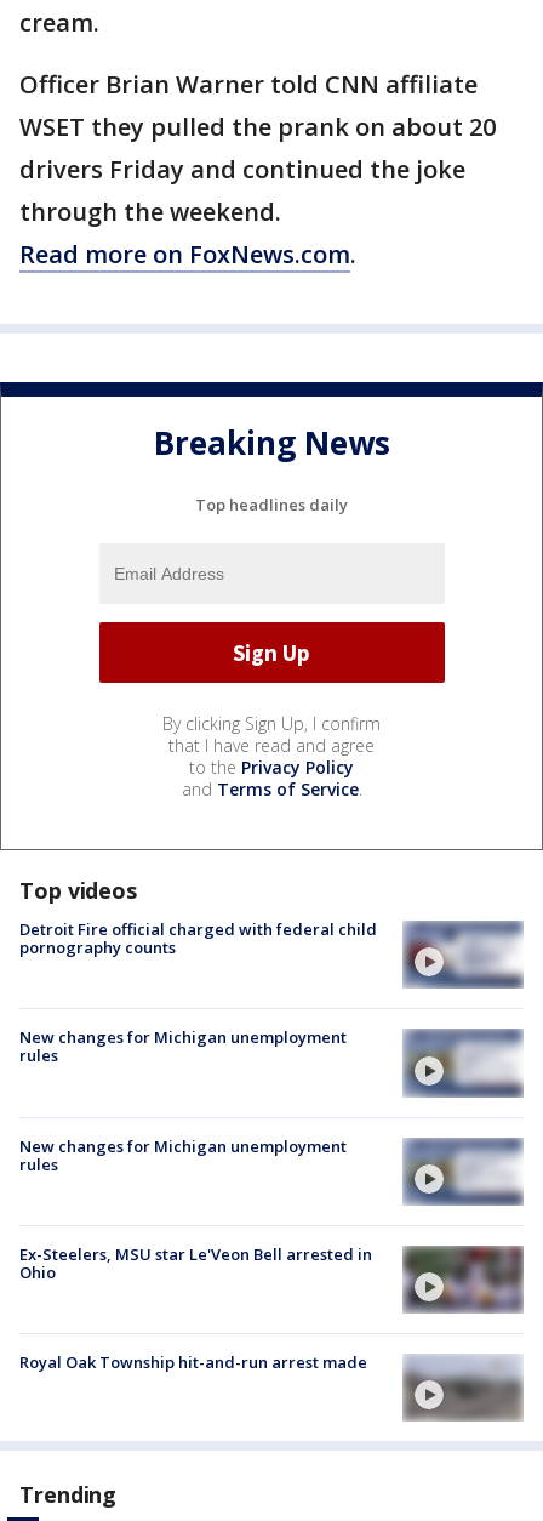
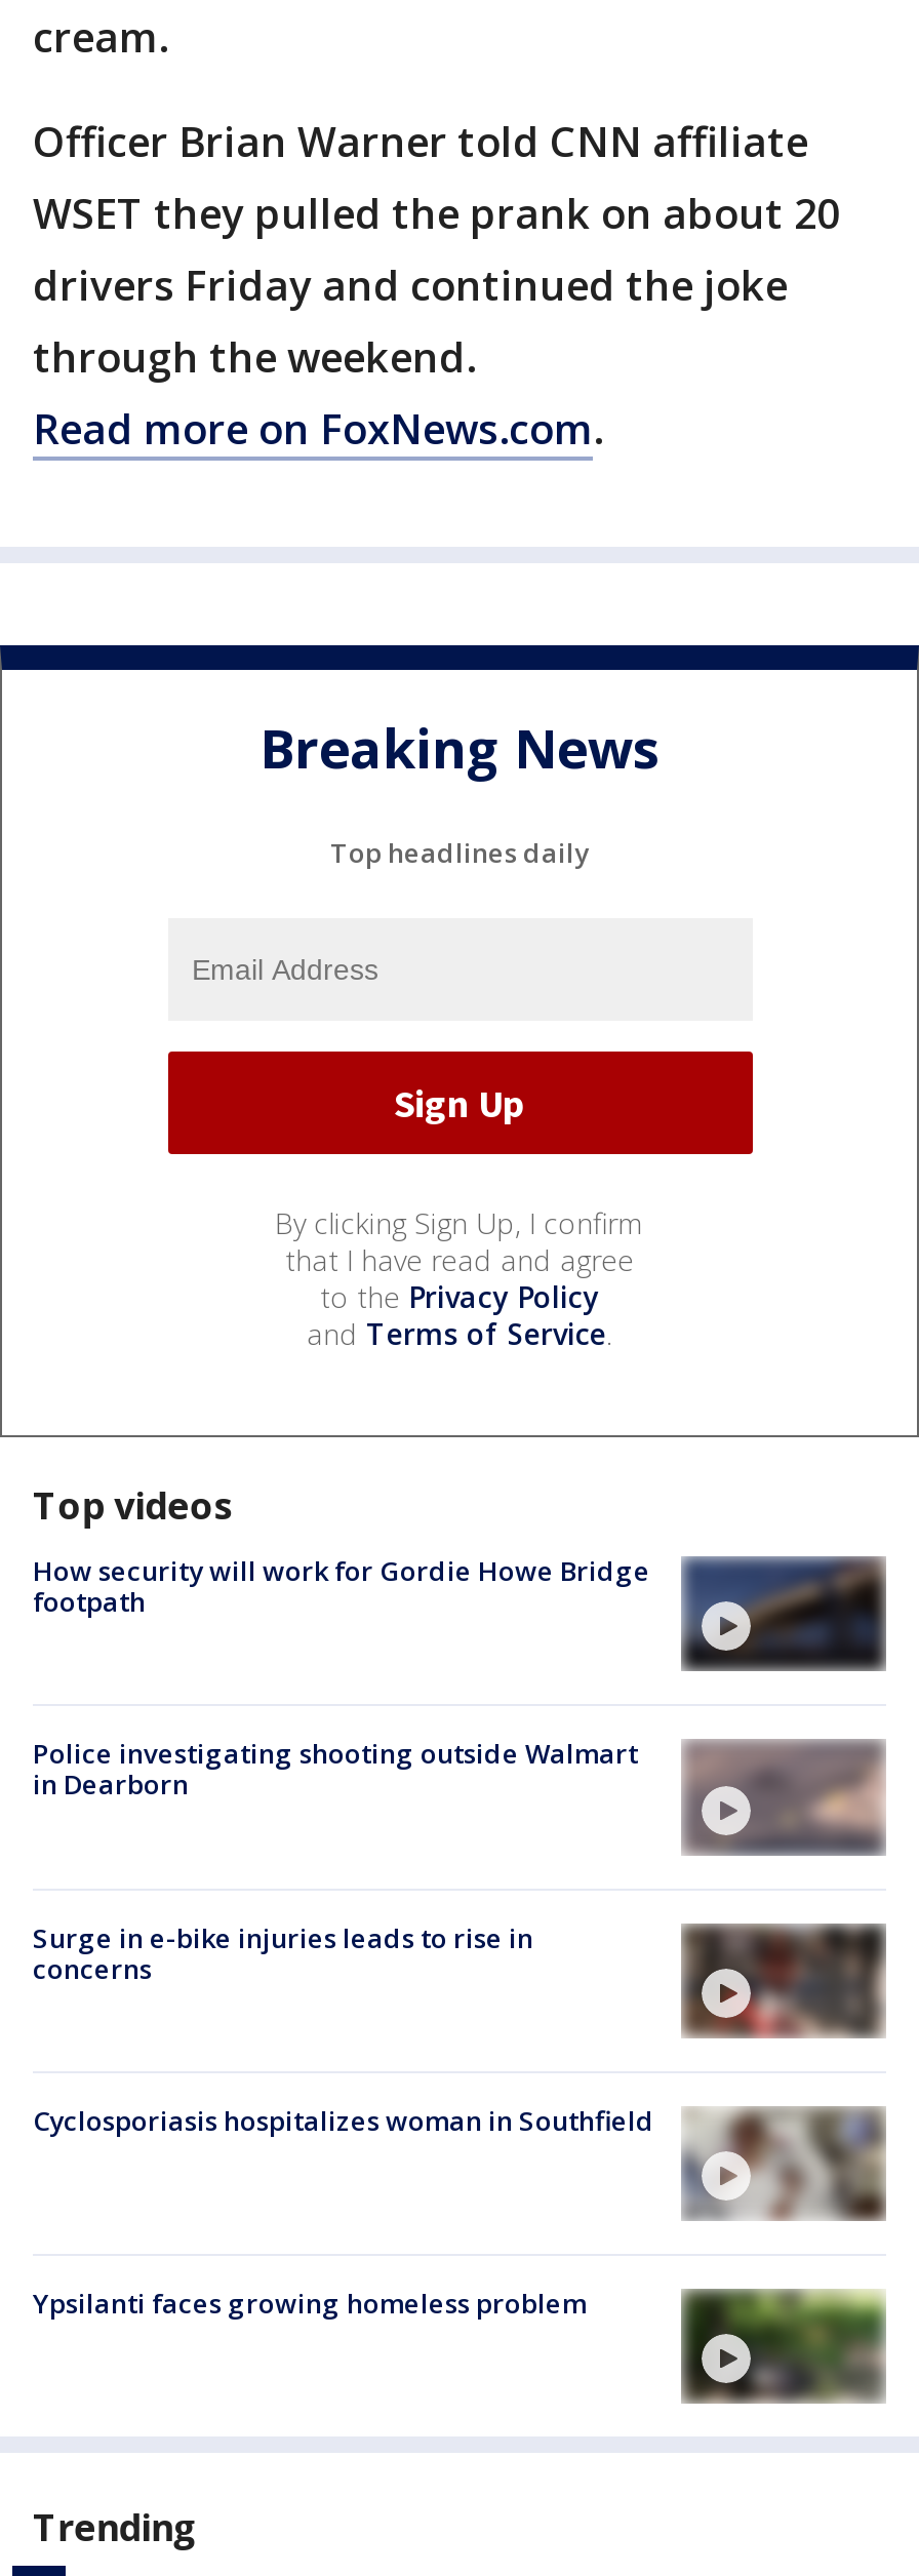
- [image]
- Detroit Fire official charged with federal child
- pornography counts
+ [image]
+ How security will work for Gordie Howe Bridge
+ footpath

- New changes for Michigan unemployment
- rules
+ Police investigating shooting outside Walmart
+ in Dearborn

- [image]
+ [image]

- New changes for Michigan unemployment
- rules
+ Surge in e-bike injuries leads to rise in
+ concerns

- [image]
+ [image]

- [image]
- Ex-Steelers, MSU star Le'Veon Bell arrested in
- Ohio
+ [image]
+ Cyclosporiasis hospitalizes woman in Southfield

- Royal Oak Township hit-and-run arrest made
+ Ypsilanti faces growing homeless problem

- [image]
+ [image]
